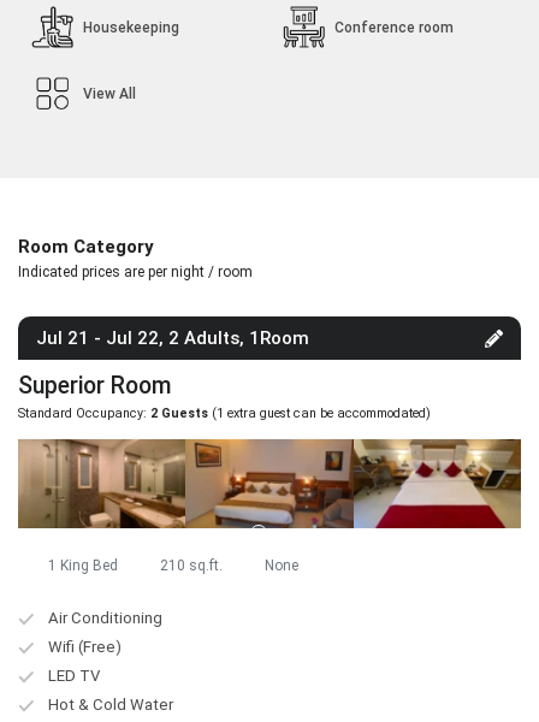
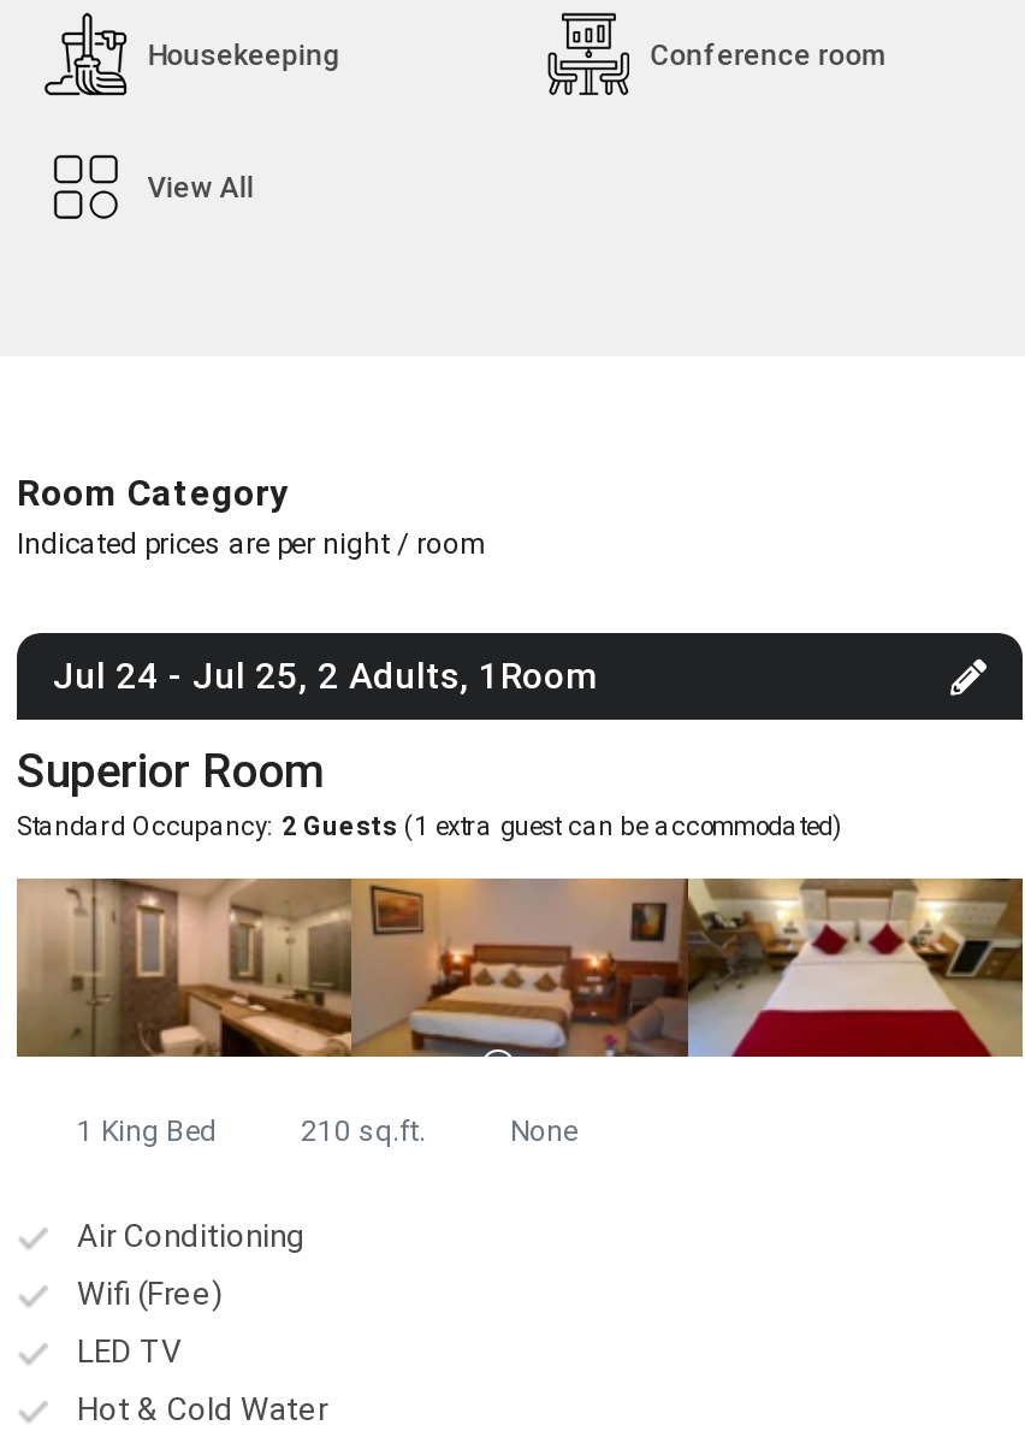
- Jul 21 - Jul 22, 2 Adults, 1Room
+ Jul 24 - Jul 25, 2 Adults, 1Room
